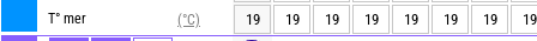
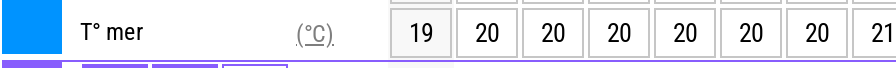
- 19
+ 20

- 19
+ 20

- 19
+ 20

- 19
+ 20

- 19
+ 20

- 19
+ 20

- 19
+ 21
